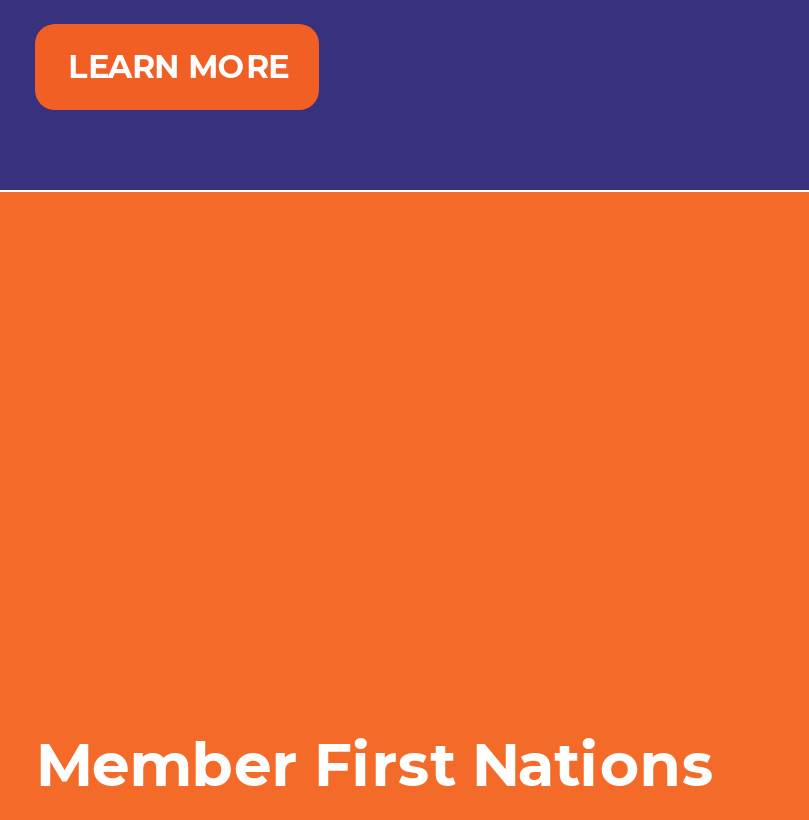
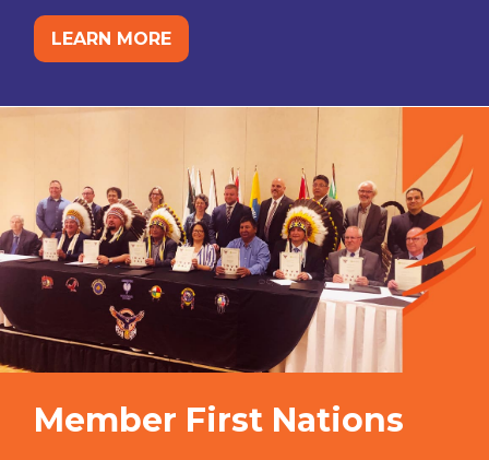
+ [image]
